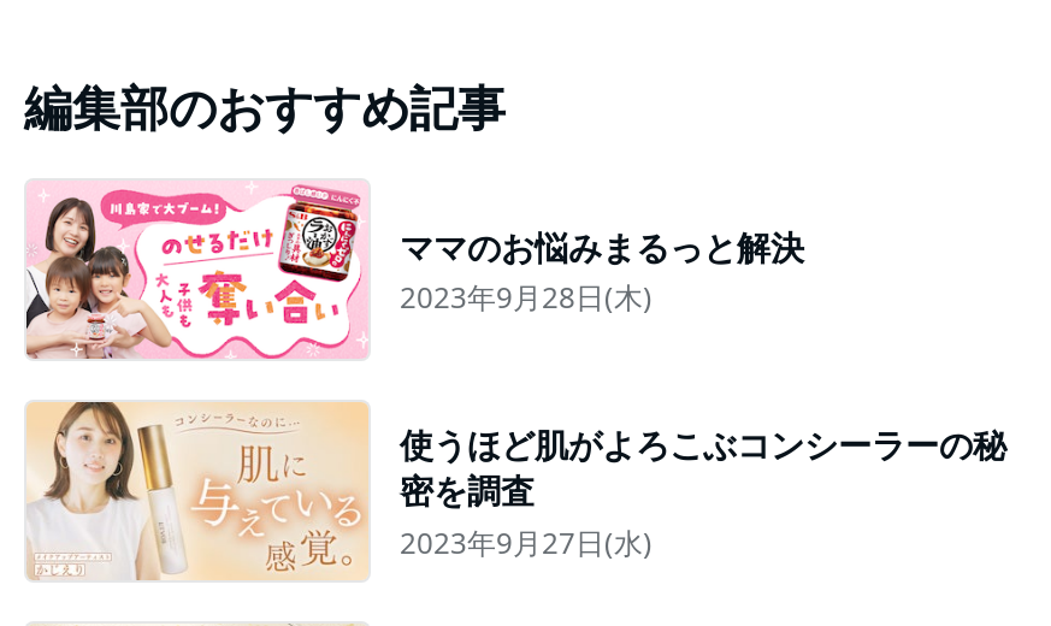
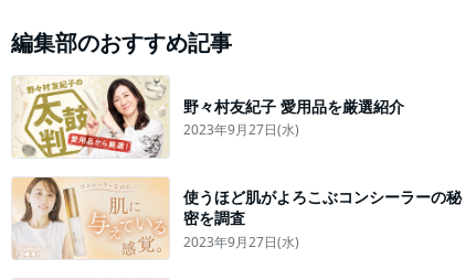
- [image]
- ママのお悩みまるっと解決
- 2023年9月28日(木)
+ [image]
+ 野々村友紀子 愛用品を厳選紹介
+ 2023年9月27日(水)
